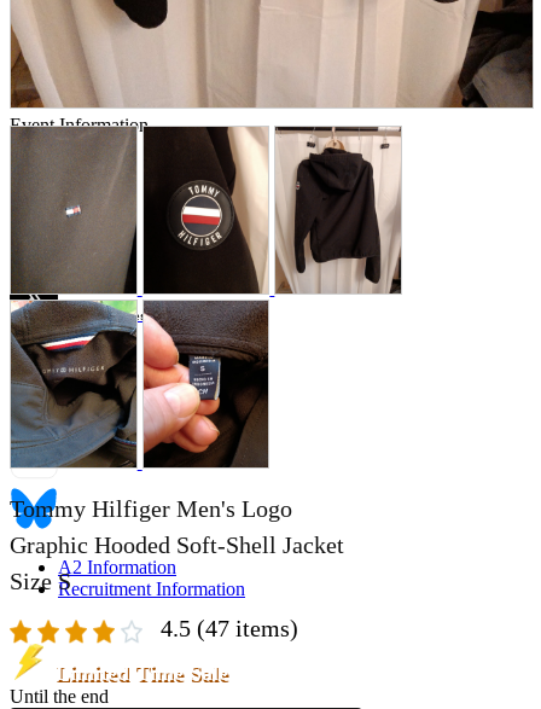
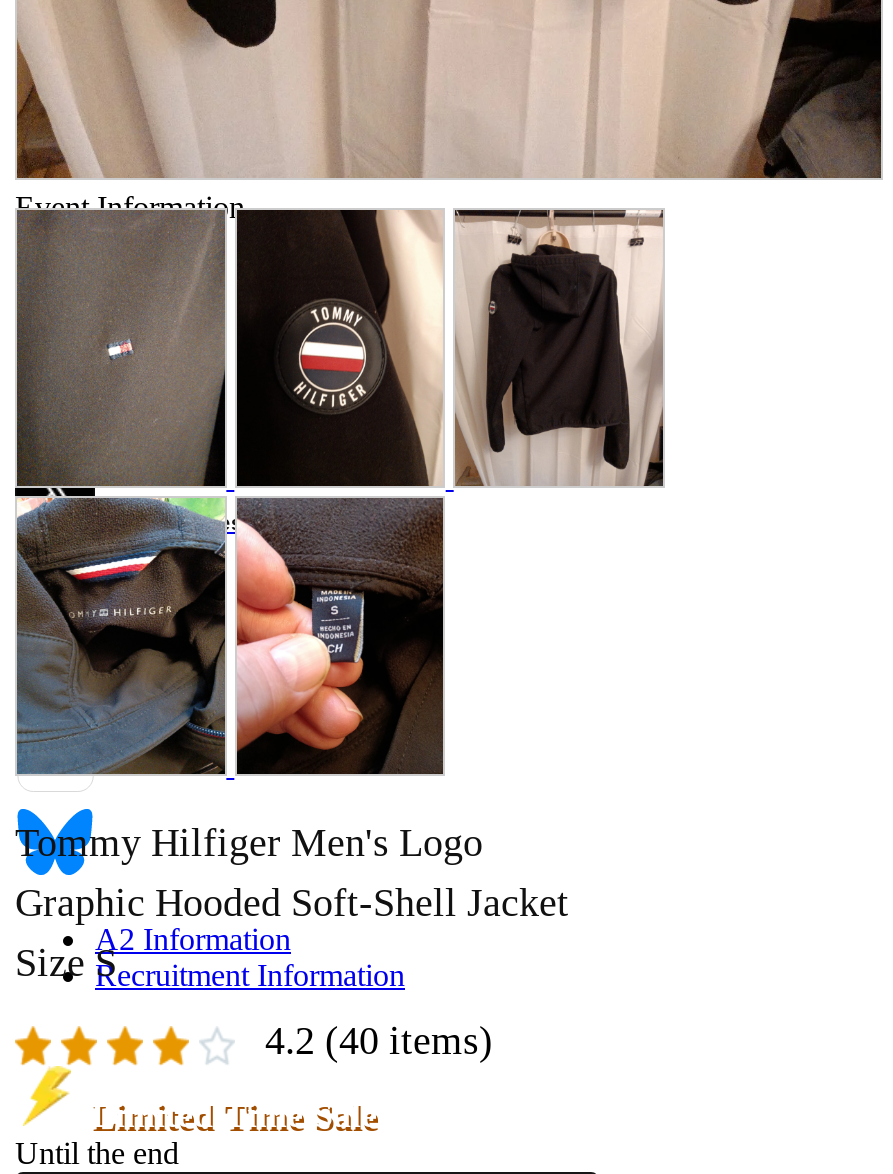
- 4.5 (47 items)
+ 4.2 (40 items)
